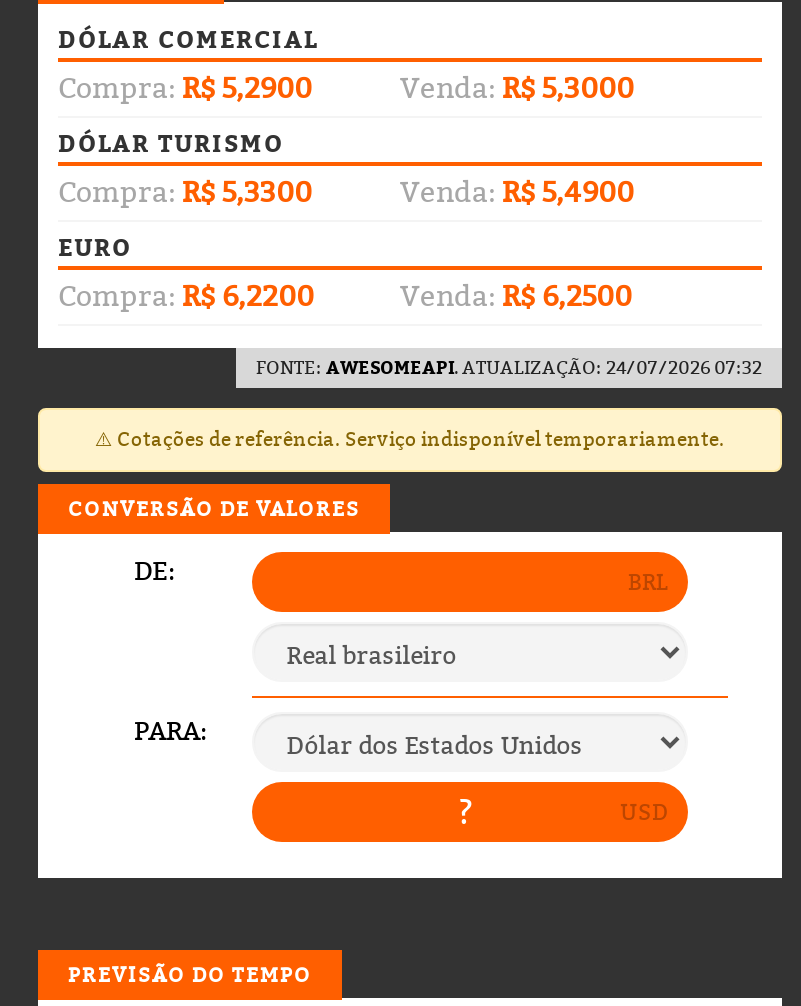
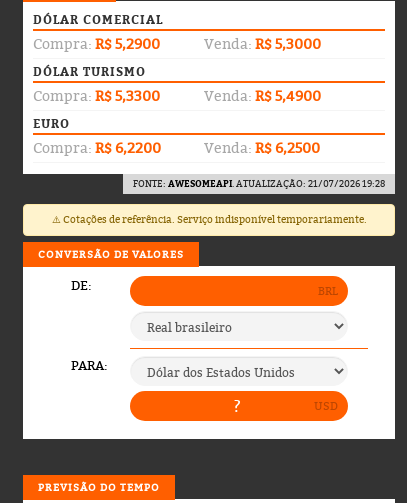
- FONTE: AWESOMEAPI. ATUALIZAÇÃO: 24/07/2026 07:32
+ FONTE: AWESOMEAPI. ATUALIZAÇÃO: 21/07/2026 19:28
